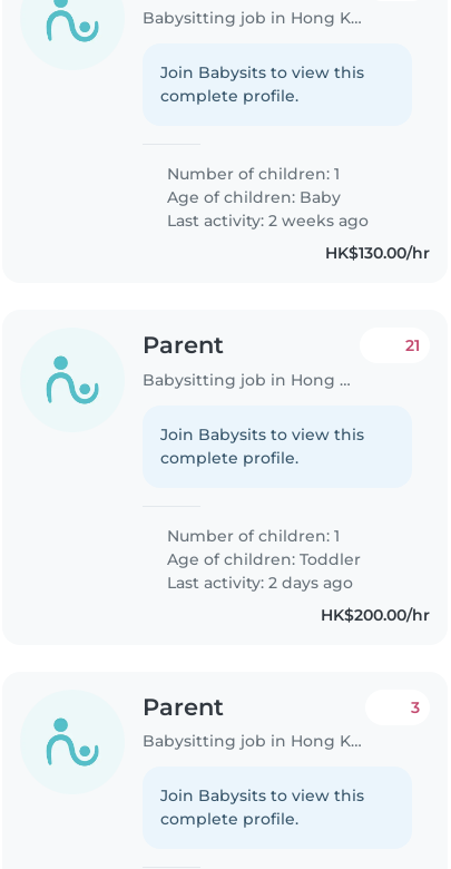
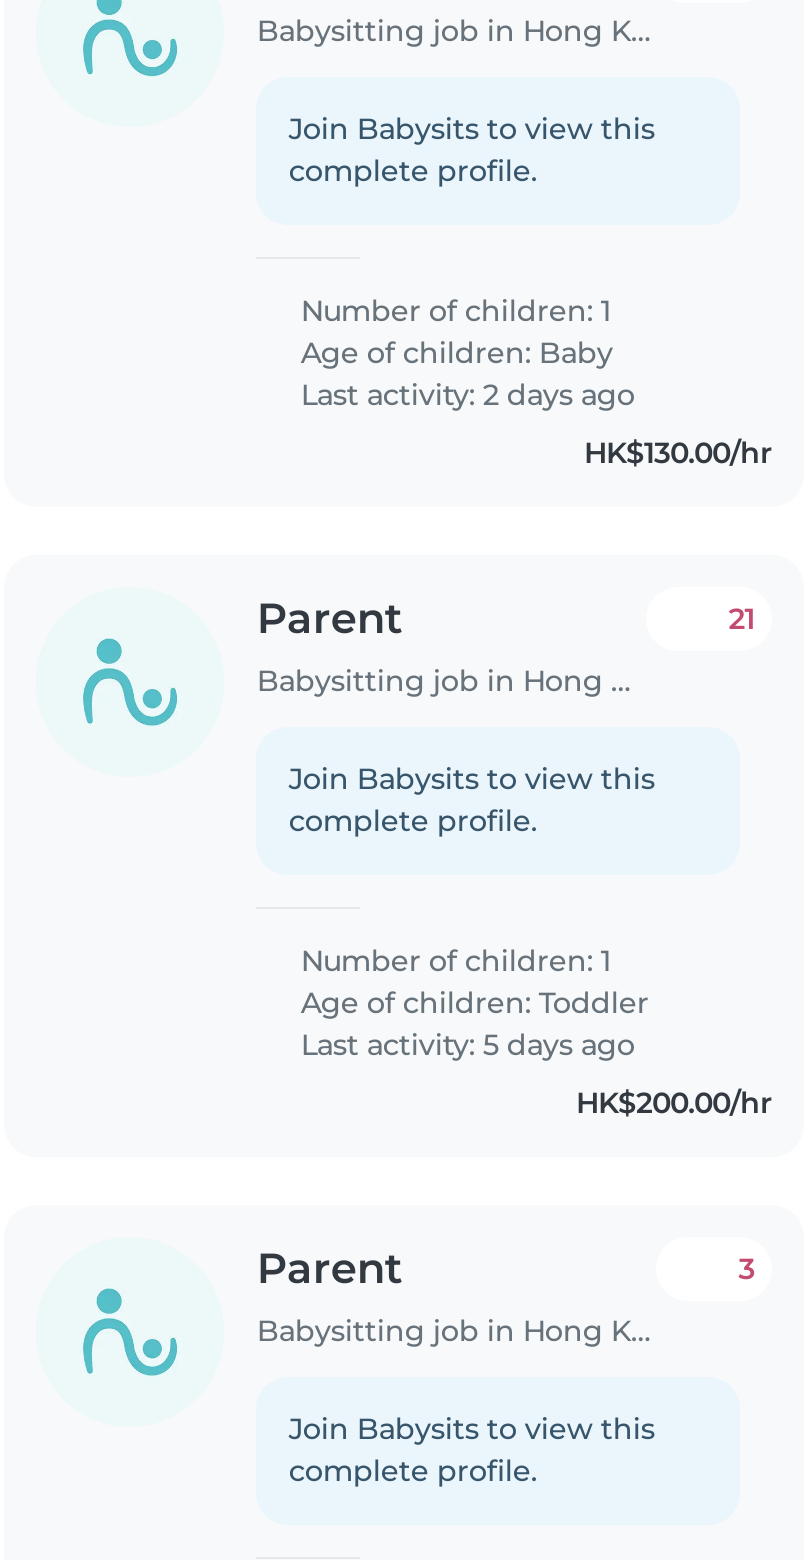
- Last activity: 2 weeks ago

moved up: Last activity: 2 days ago

+ Last activity: 5 days ago
